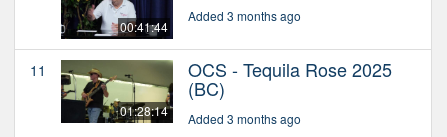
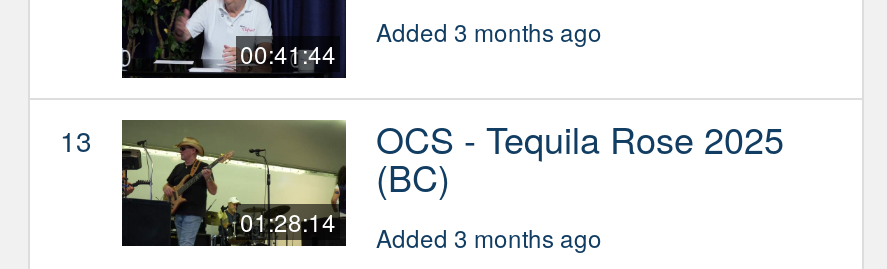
- 11
+ 13
